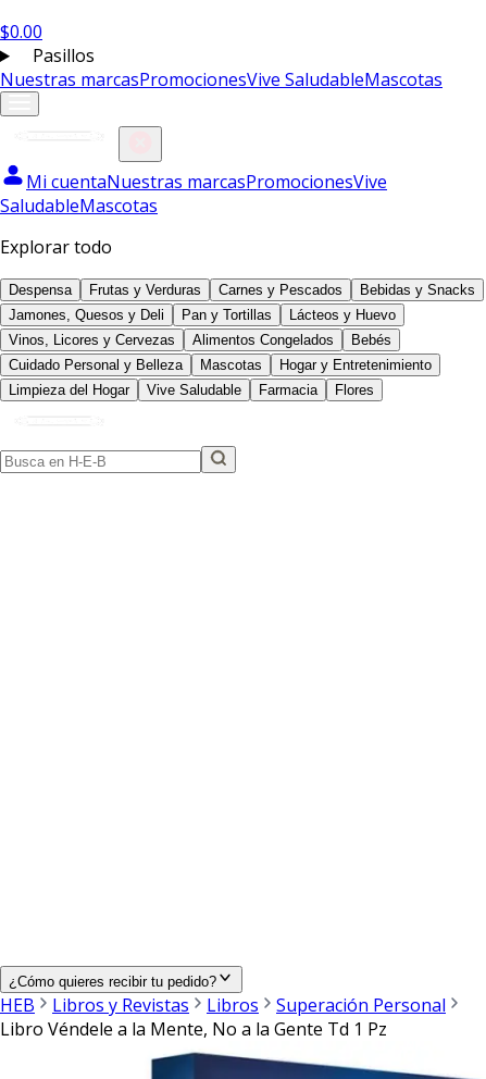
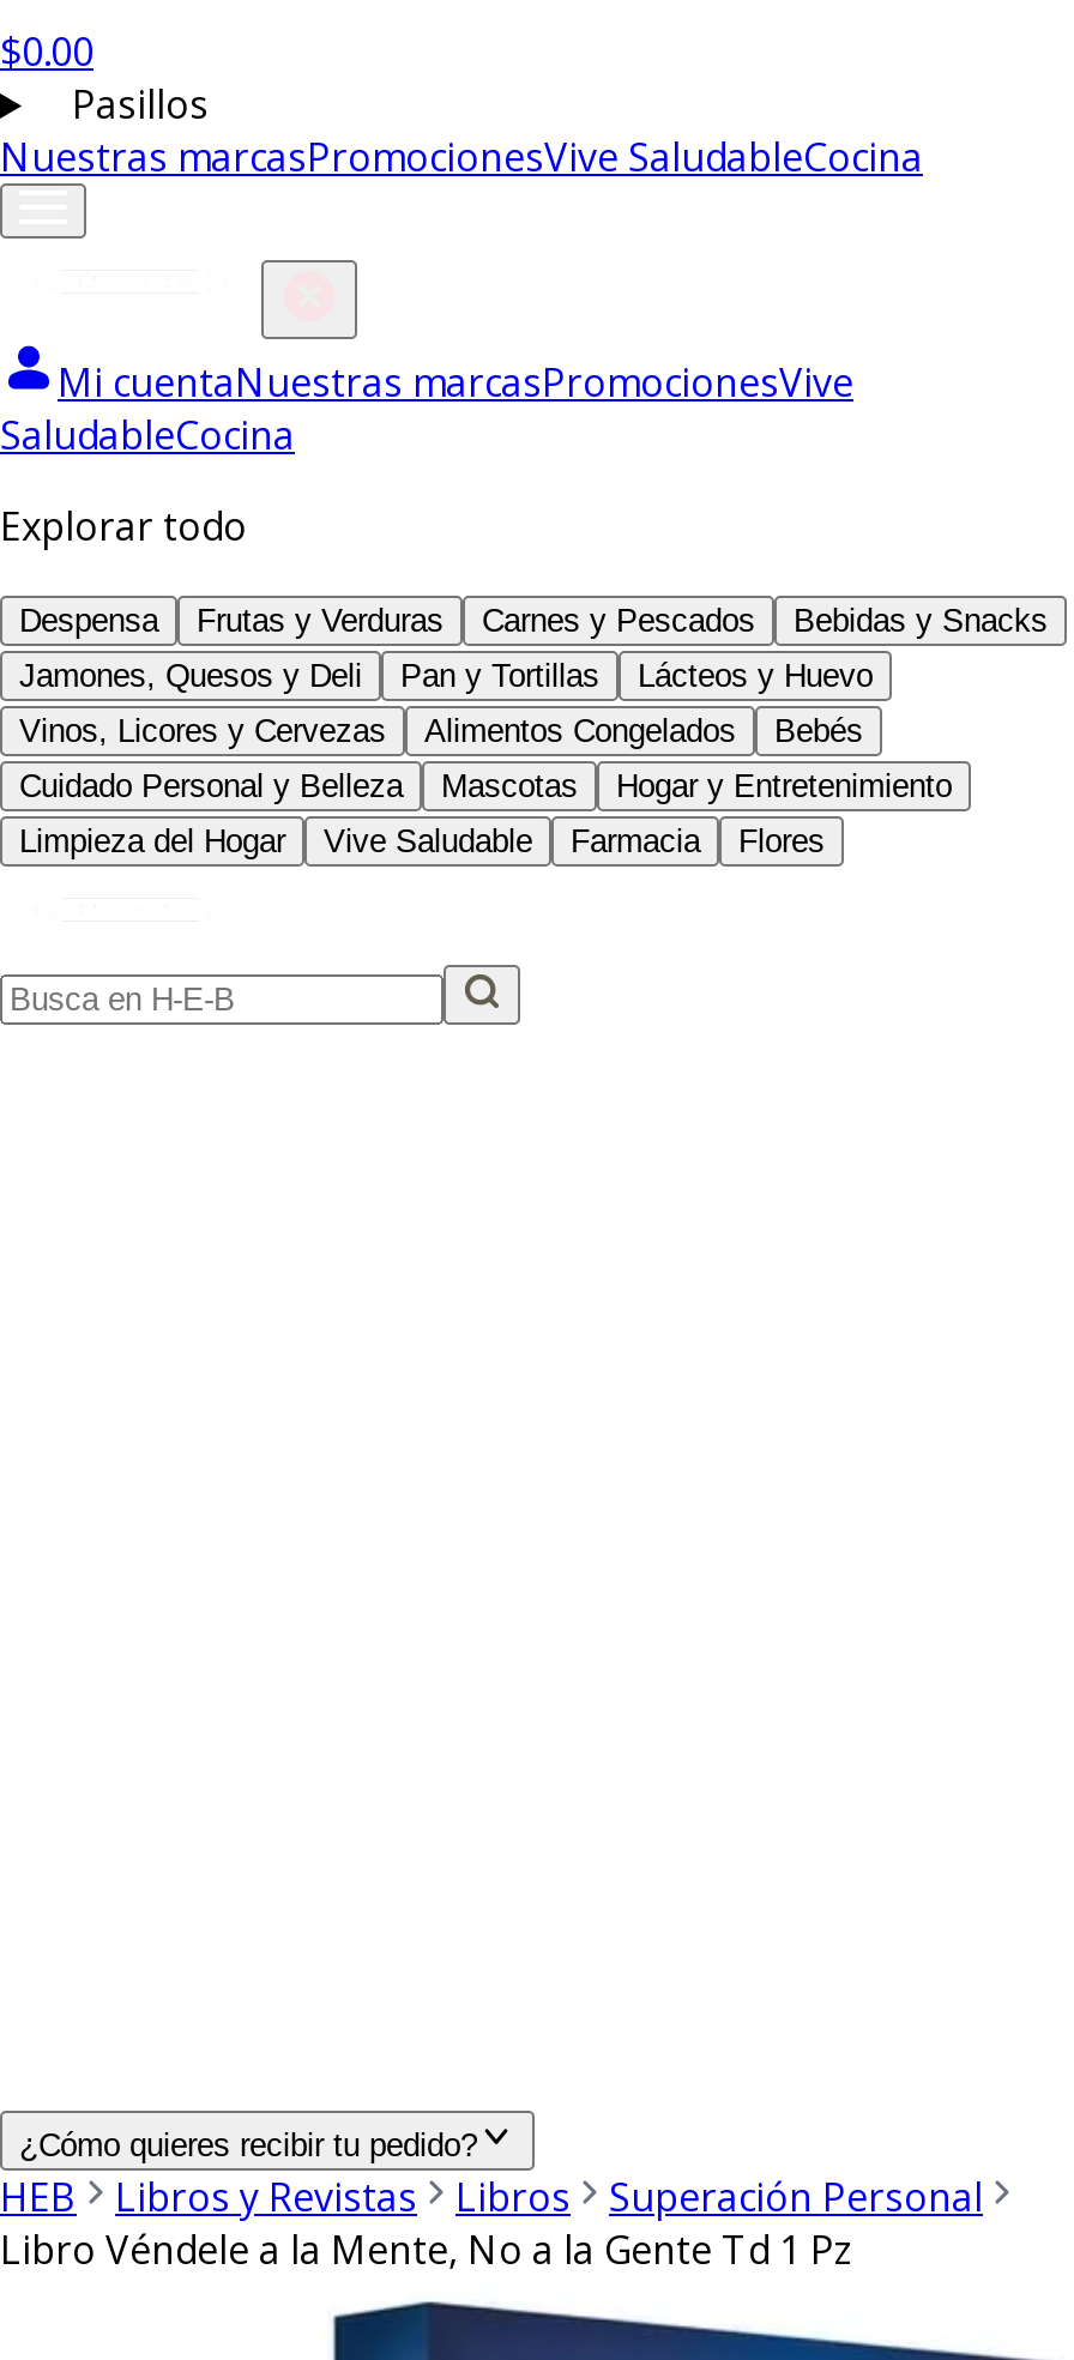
- Nuestras marcasPromocionesVive SaludableMascotas
+ Nuestras marcasPromocionesVive SaludableCocina

- SaludableMascotas
+ SaludableCocina
